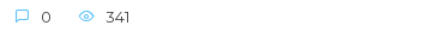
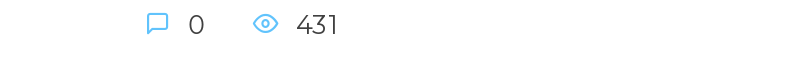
- 341
+ 431
